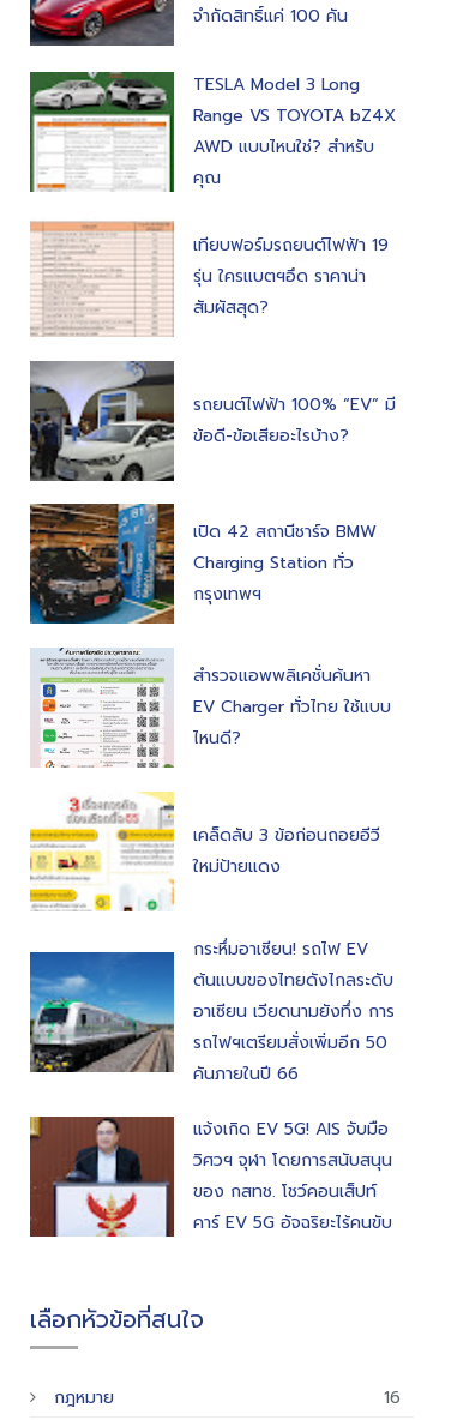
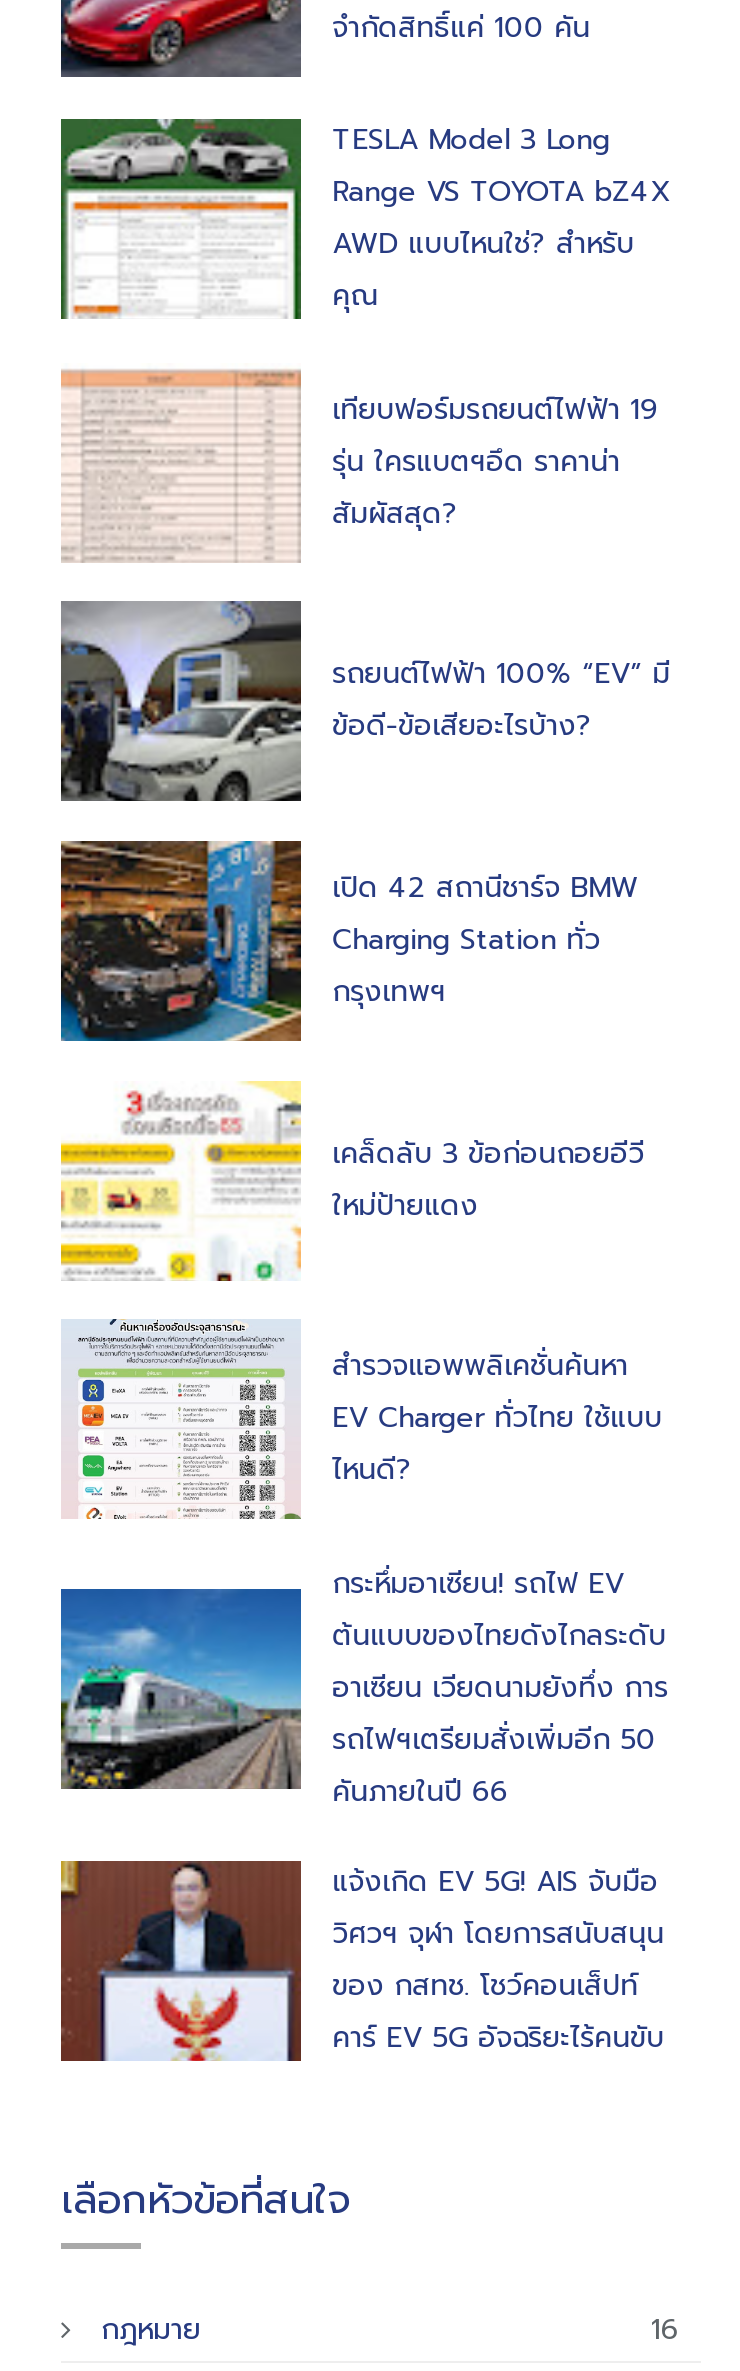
moved down: [image] | สำรวจแอพพลิเคชั่นค้นหา | EV Charger ทั่วไทย ใช้แบบ | ไหนดี?

moved up: [image] | เคล็ดลับ 3 ข้อก่อนถอยอีวี | ใหม่ป้ายแดง
